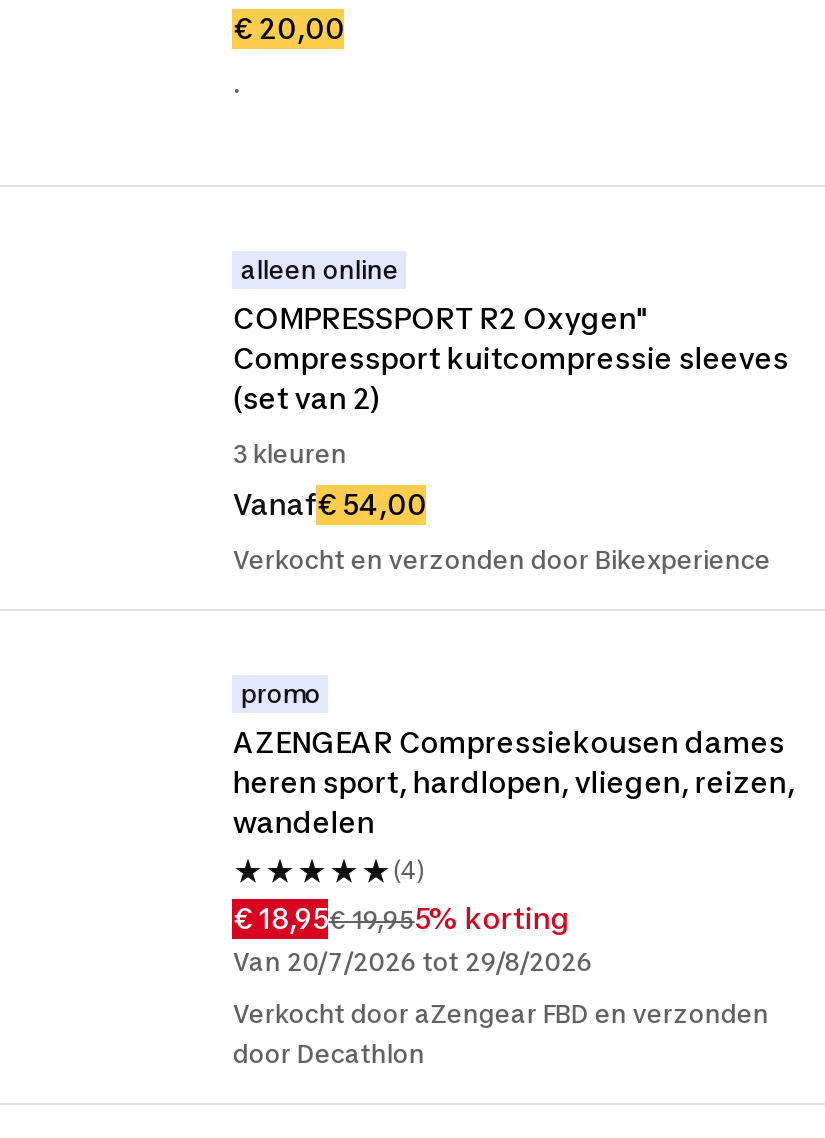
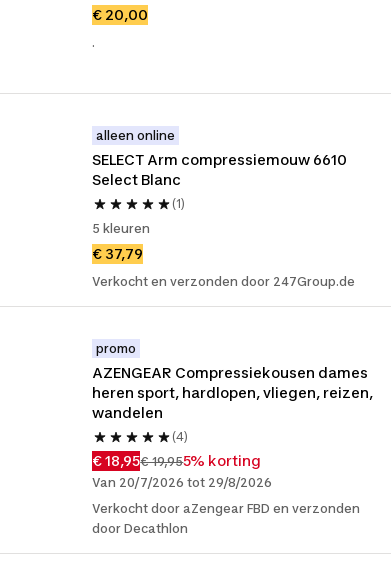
- COMPRESSPORT R2 Oxygen"
- Compressport kuitcompressie sleeves
- (set van 2)
- 3 kleuren
- Vanaf€ 54,00
- Verkocht en verzonden door Bikexperience
+ SELECT Arm compressiemouw 6610
+ Select Blanc
+ (1)
+ 5 kleuren
+ € 37,79
+ Verkocht en verzonden door 247Group.de
